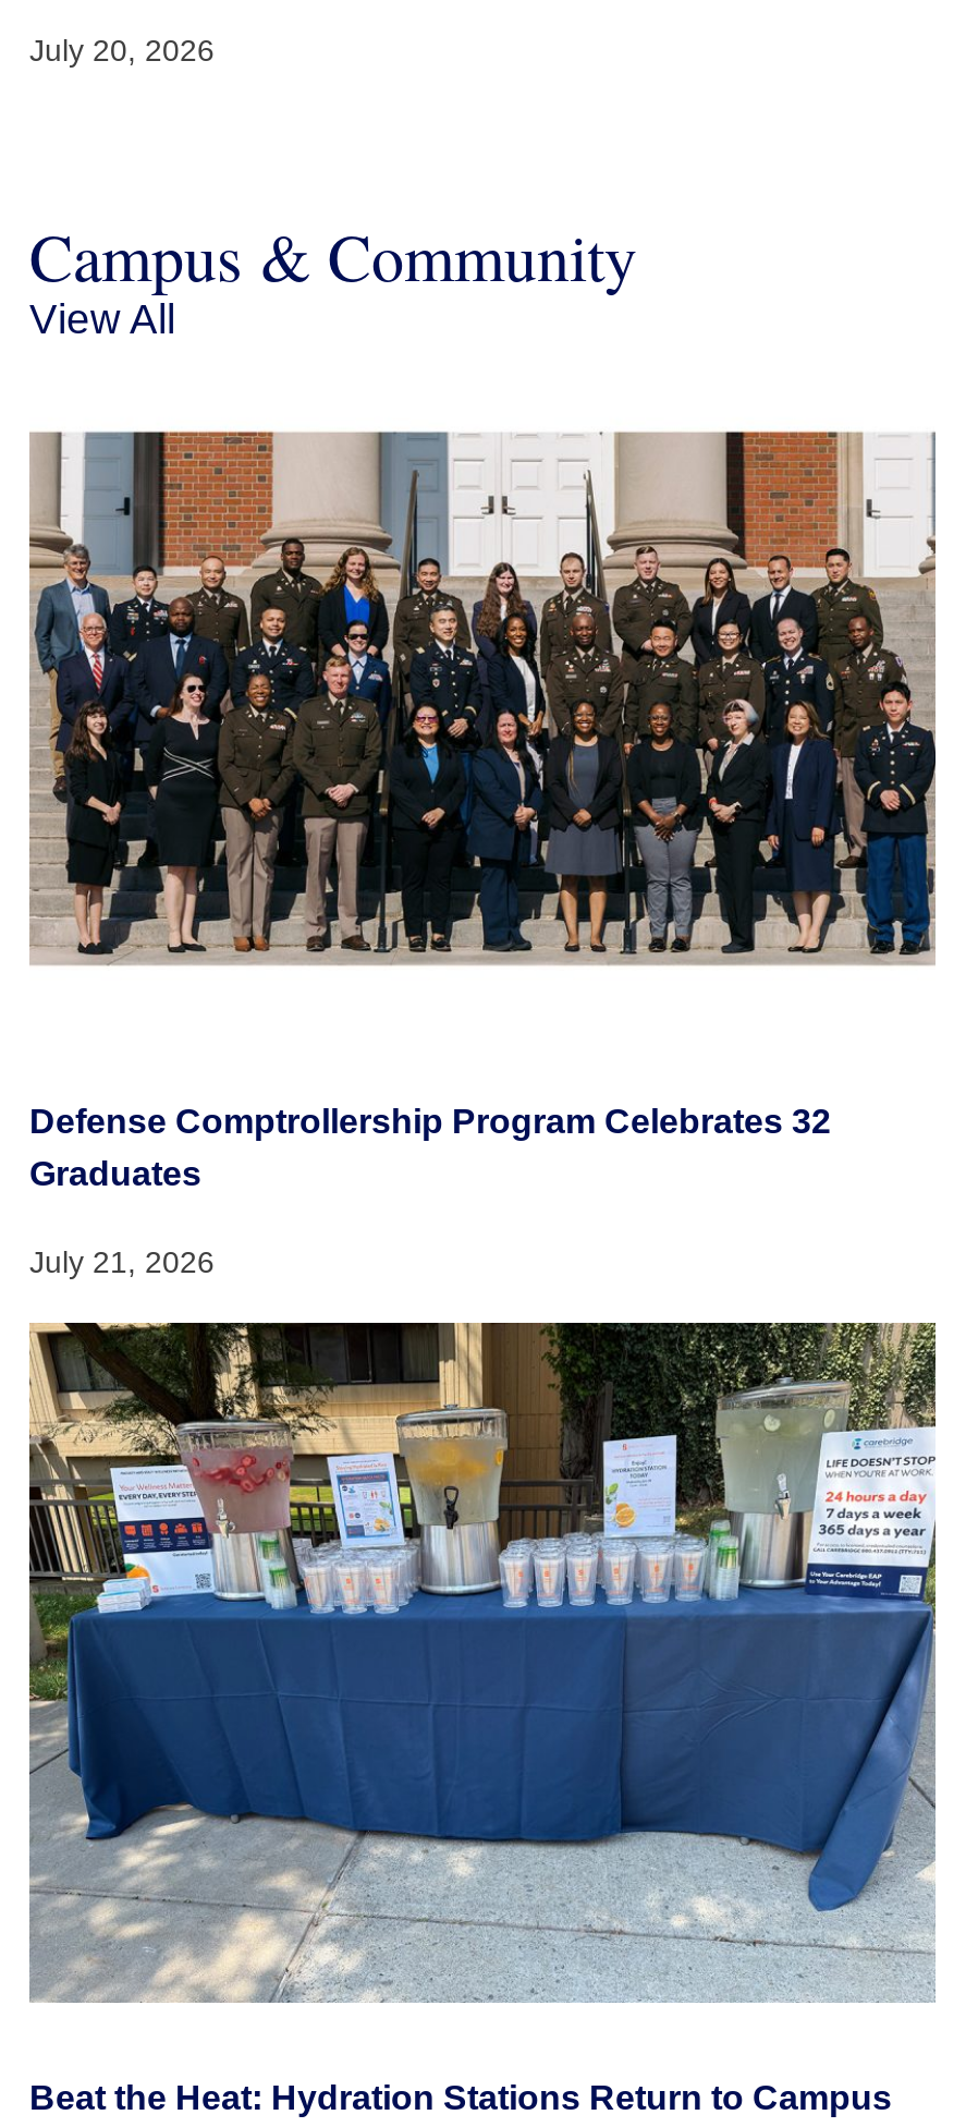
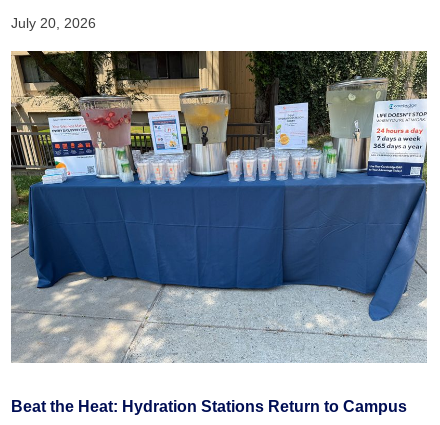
- Campus & Community
- View All

- [image]

- Defense Comptrollership Program Celebrates 32
- Graduates
- July 21, 2026
